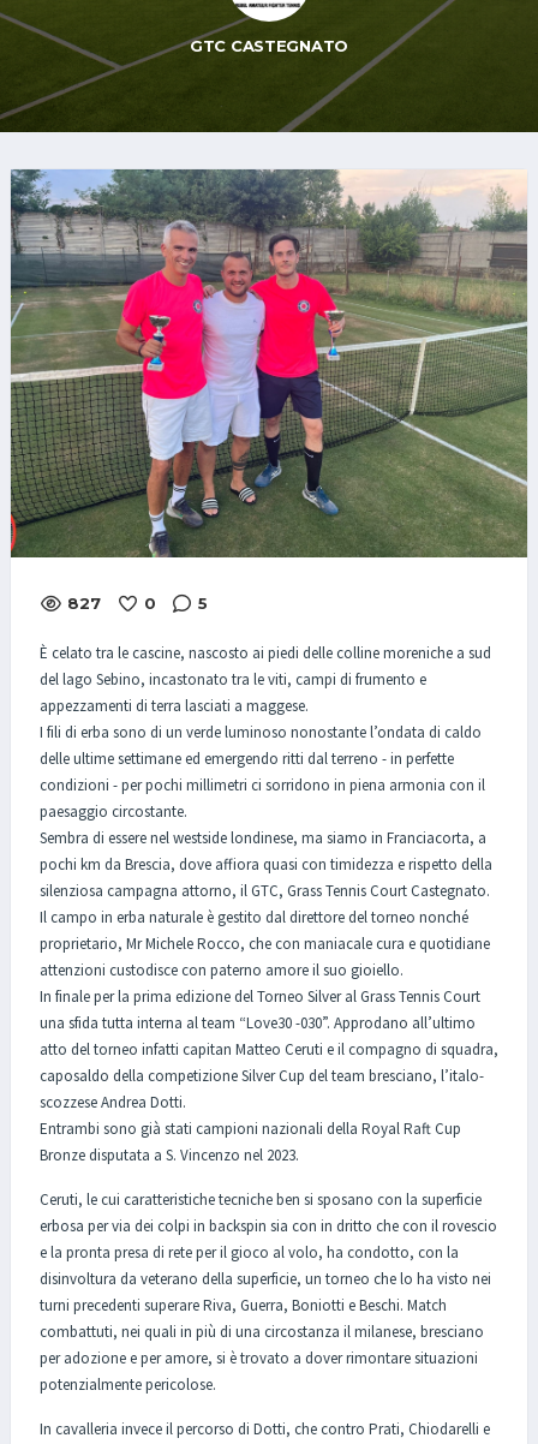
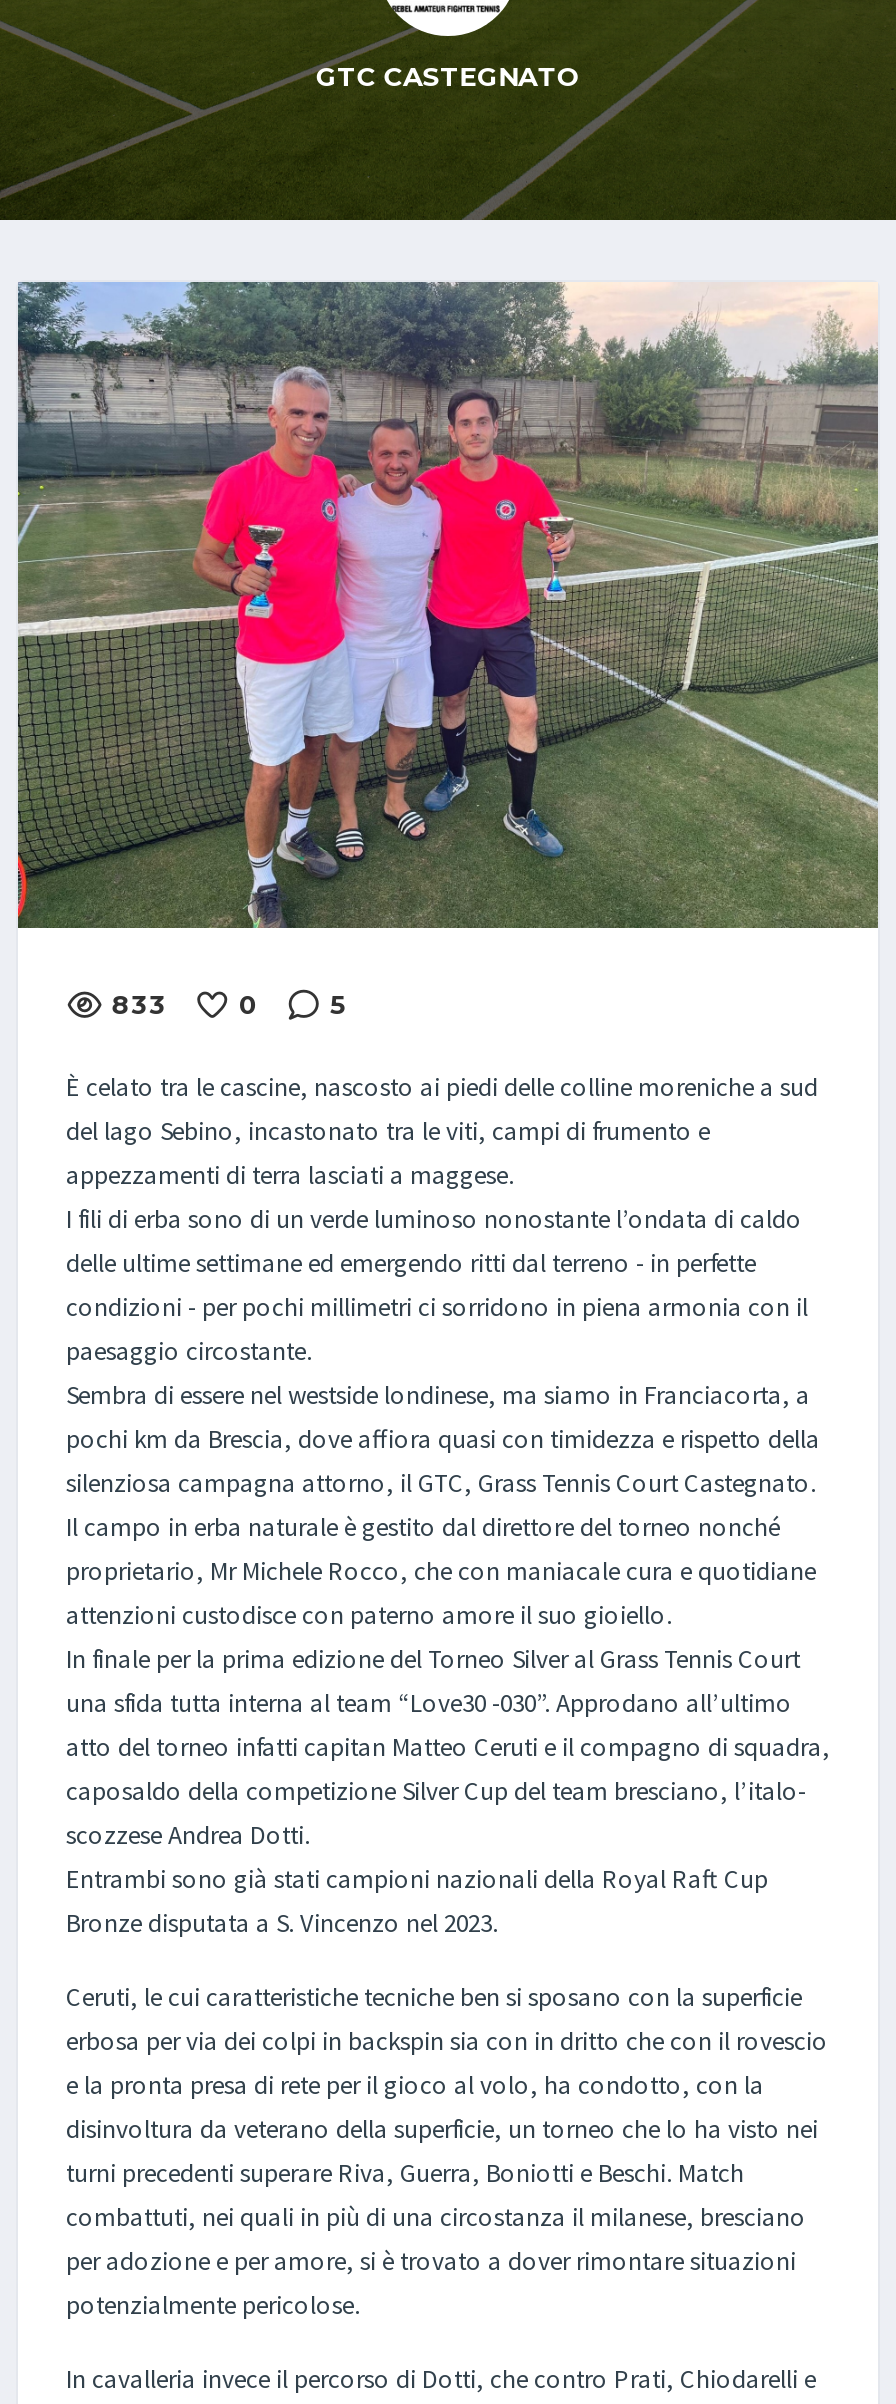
- 827
+ 833
